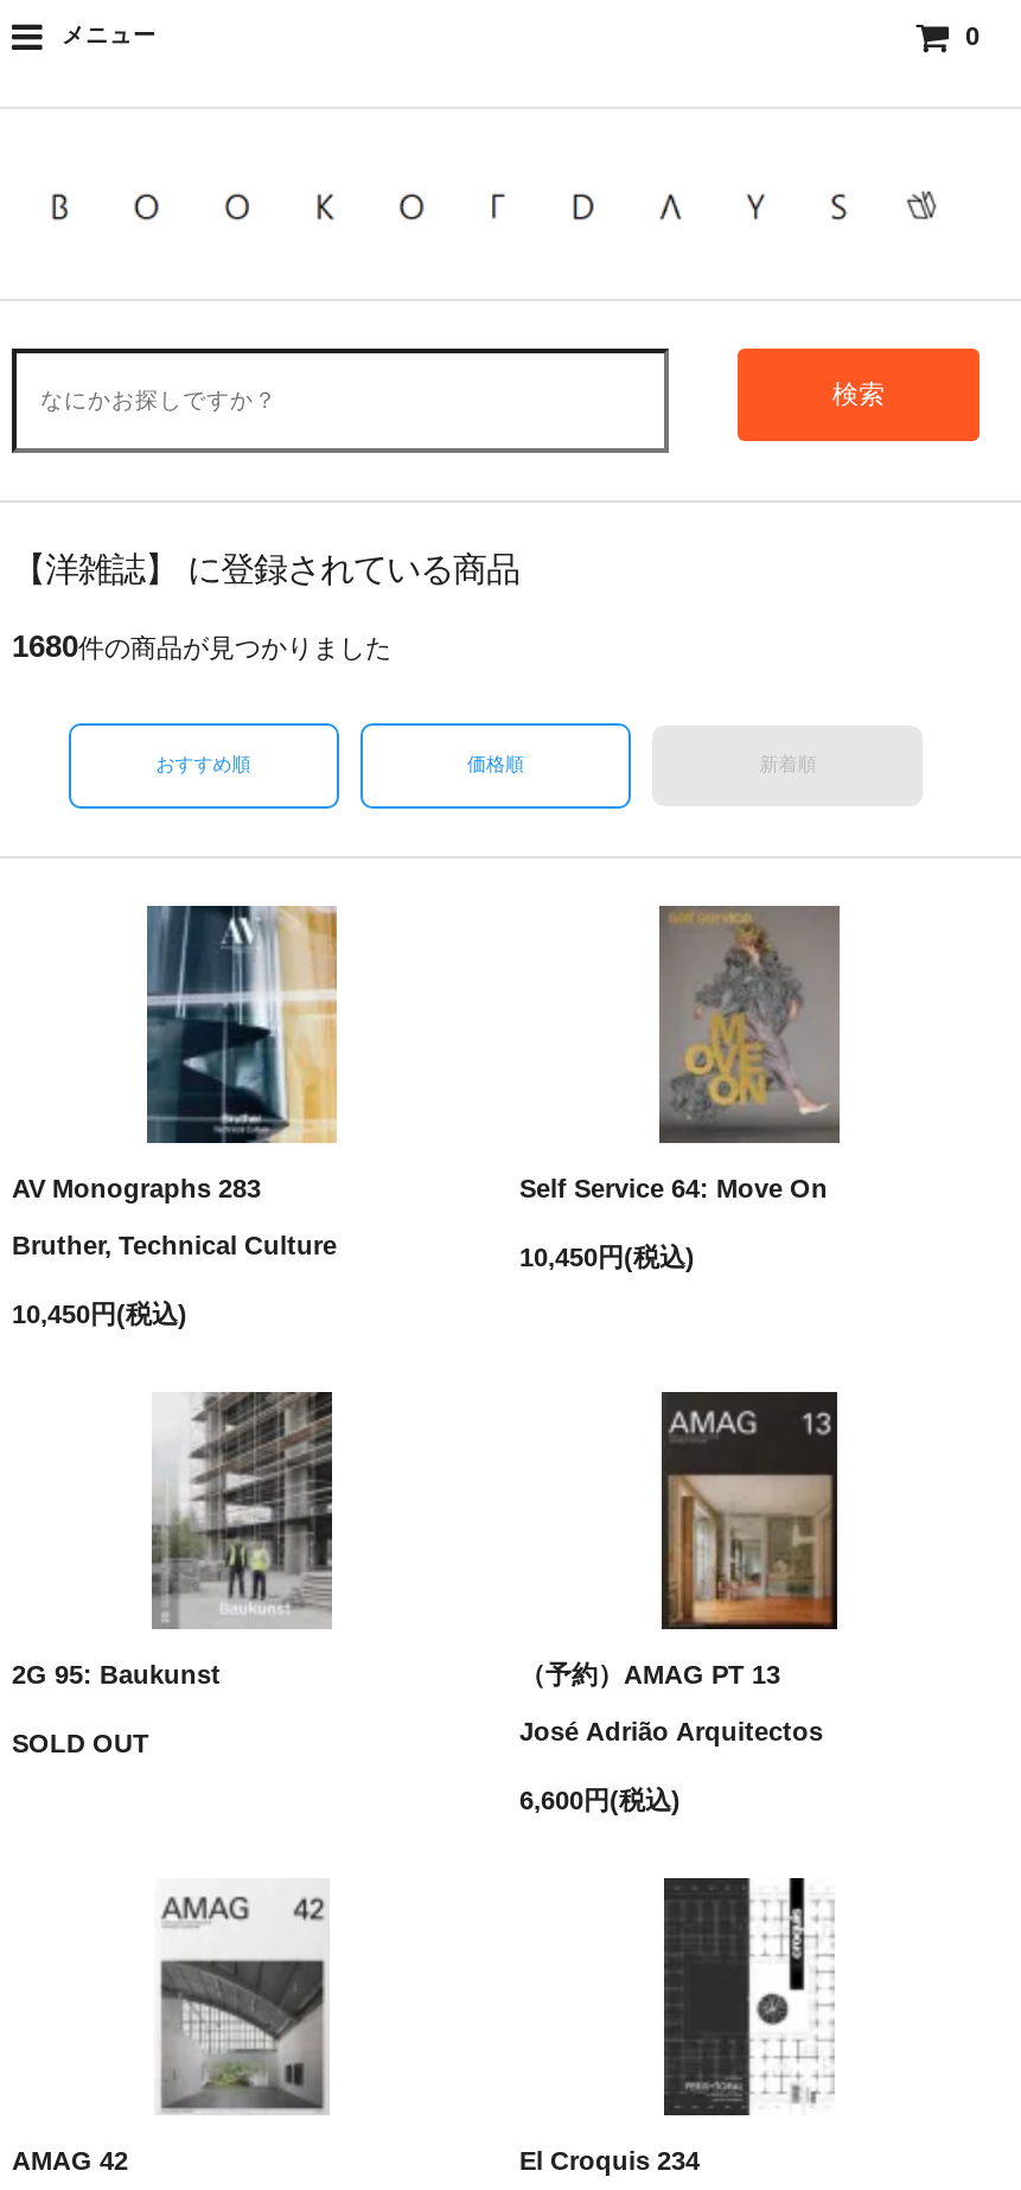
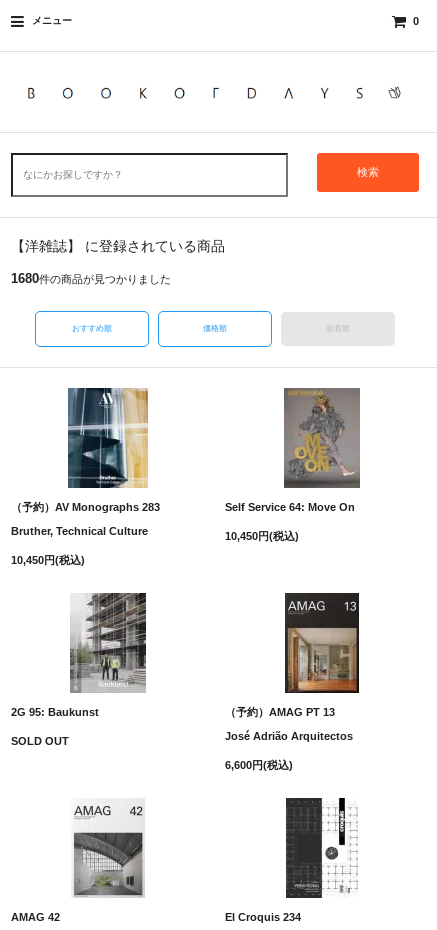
- AV Monographs 283
+ （予約）AV Monographs 283
